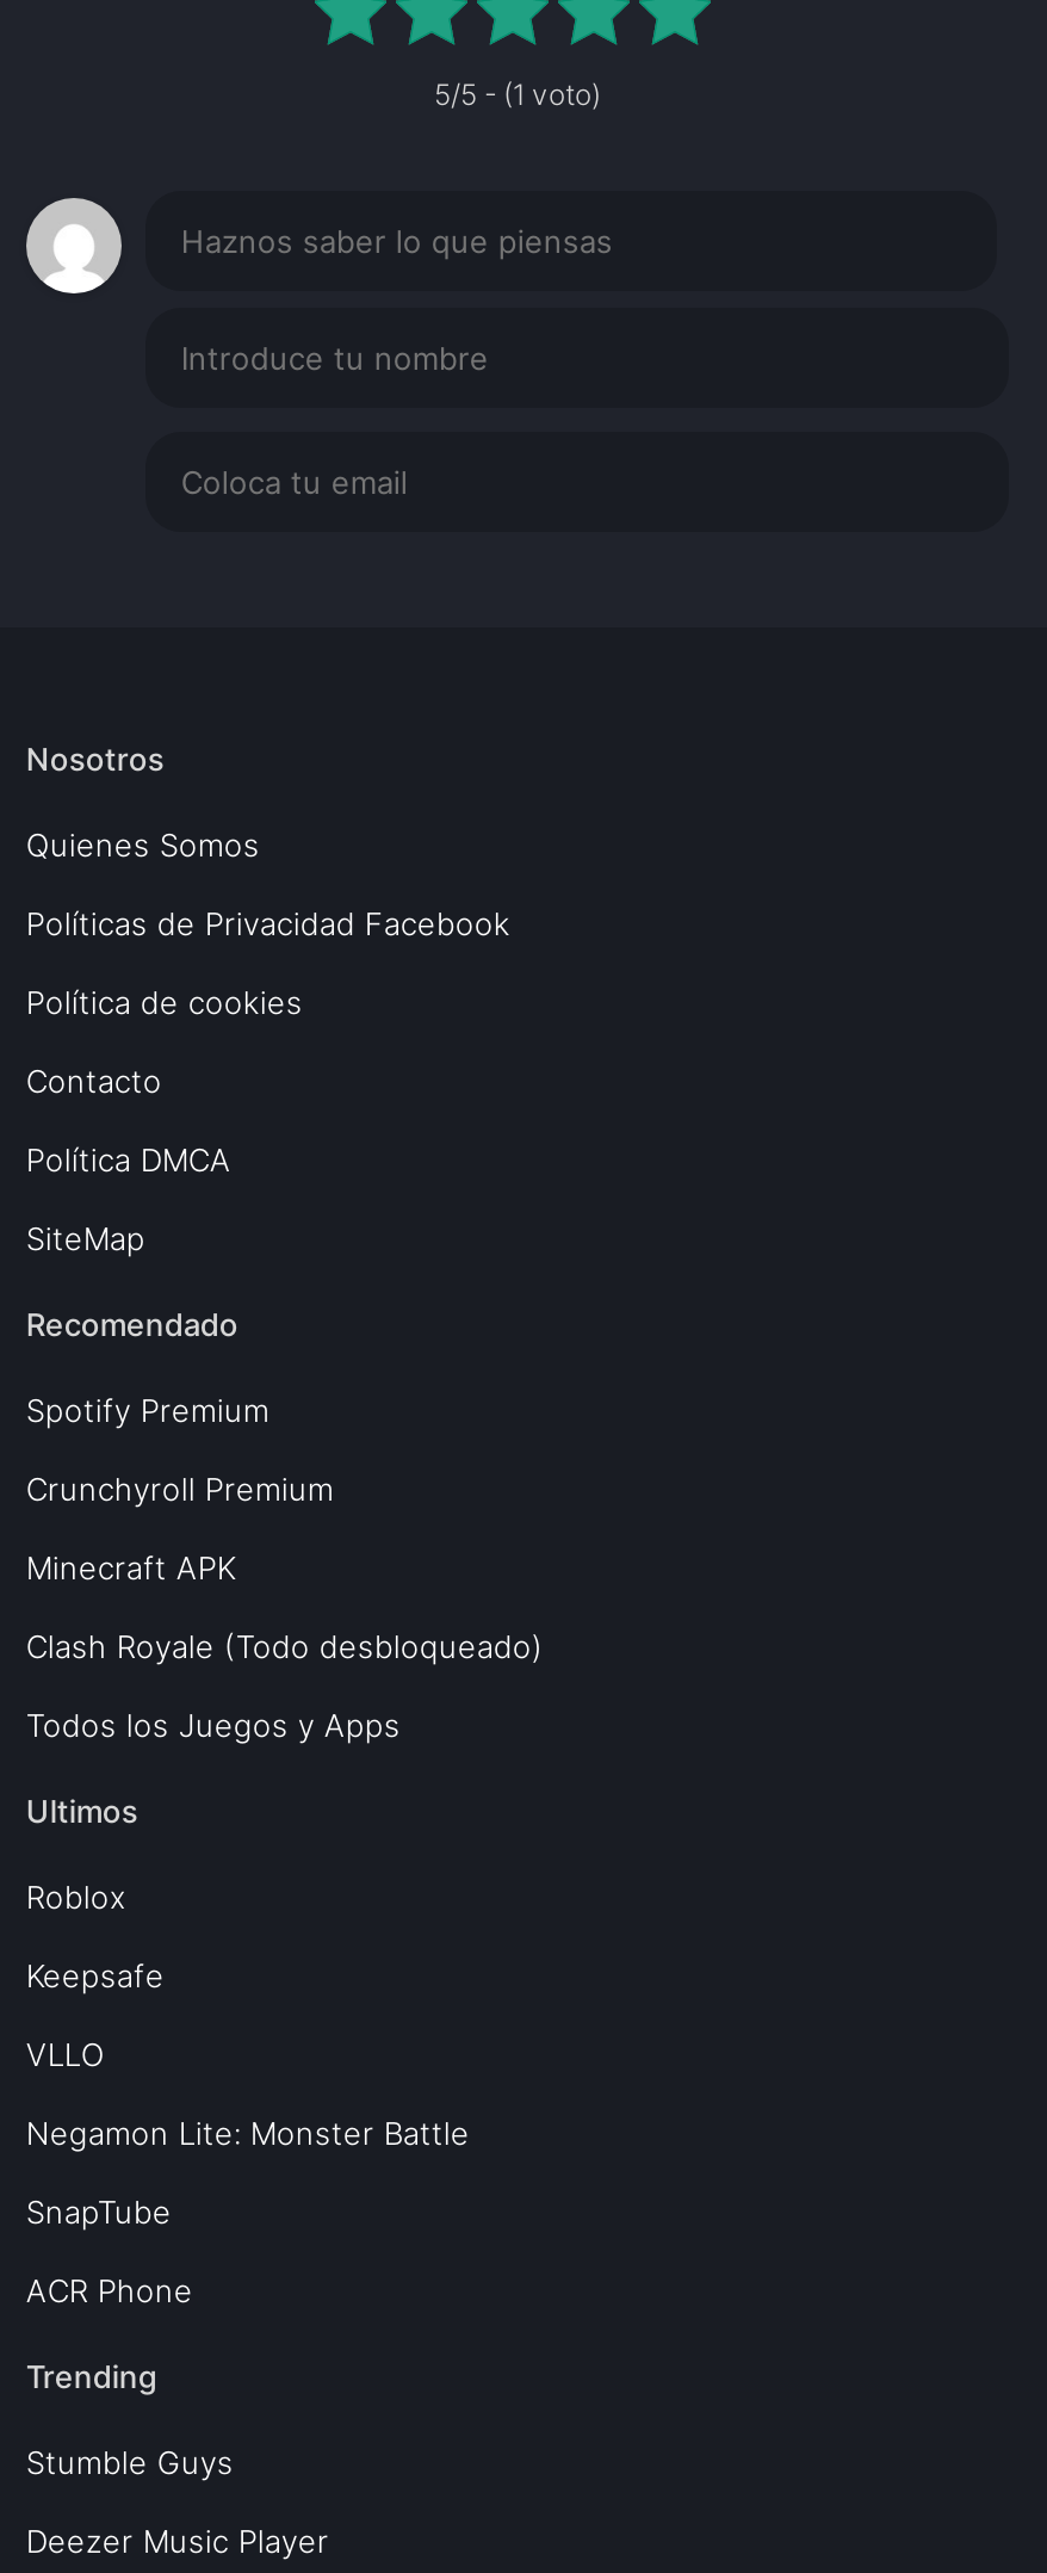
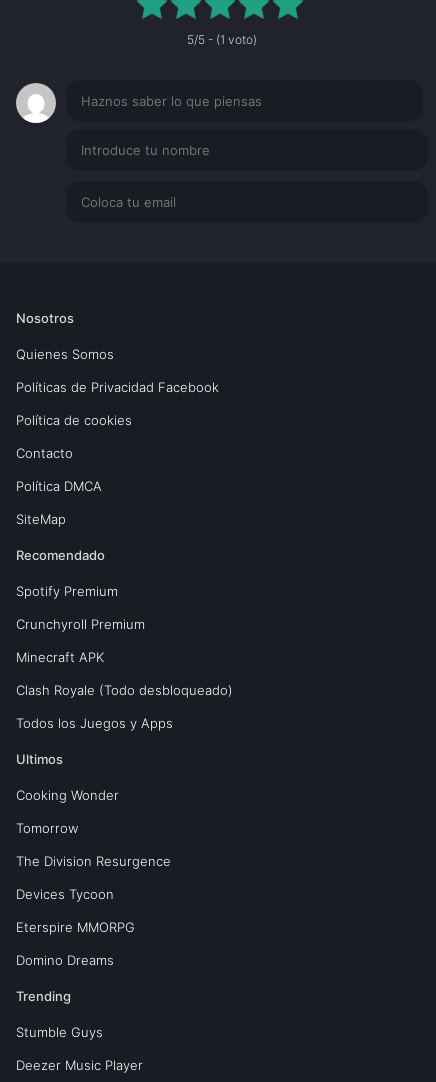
- Roblox
+ Cooking Wonder

- Keepsafe
+ Tomorrow

- VLLO
+ The Division Resurgence

- Negamon Lite: Monster Battle
+ Devices Tycoon

- SnapTube
+ Eterspire MMORPG

- ACR Phone
+ Domino Dreams
